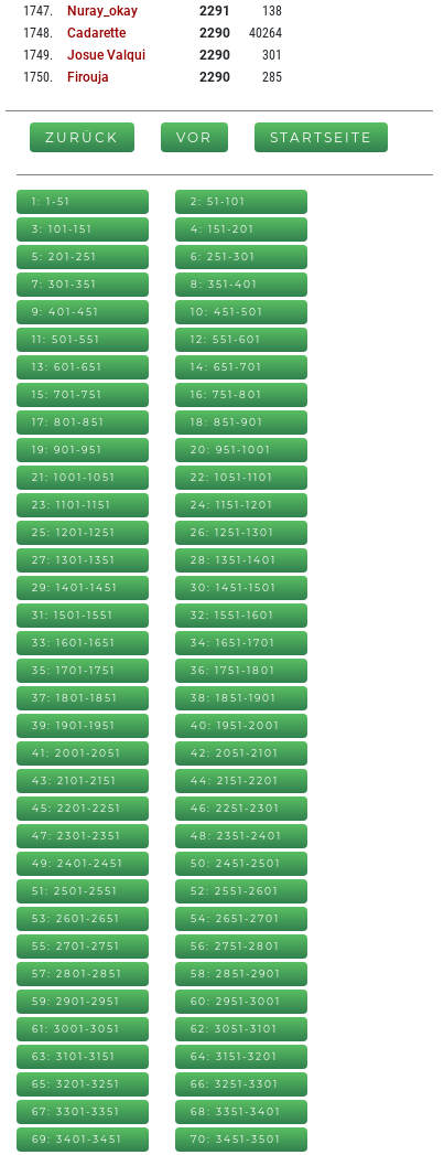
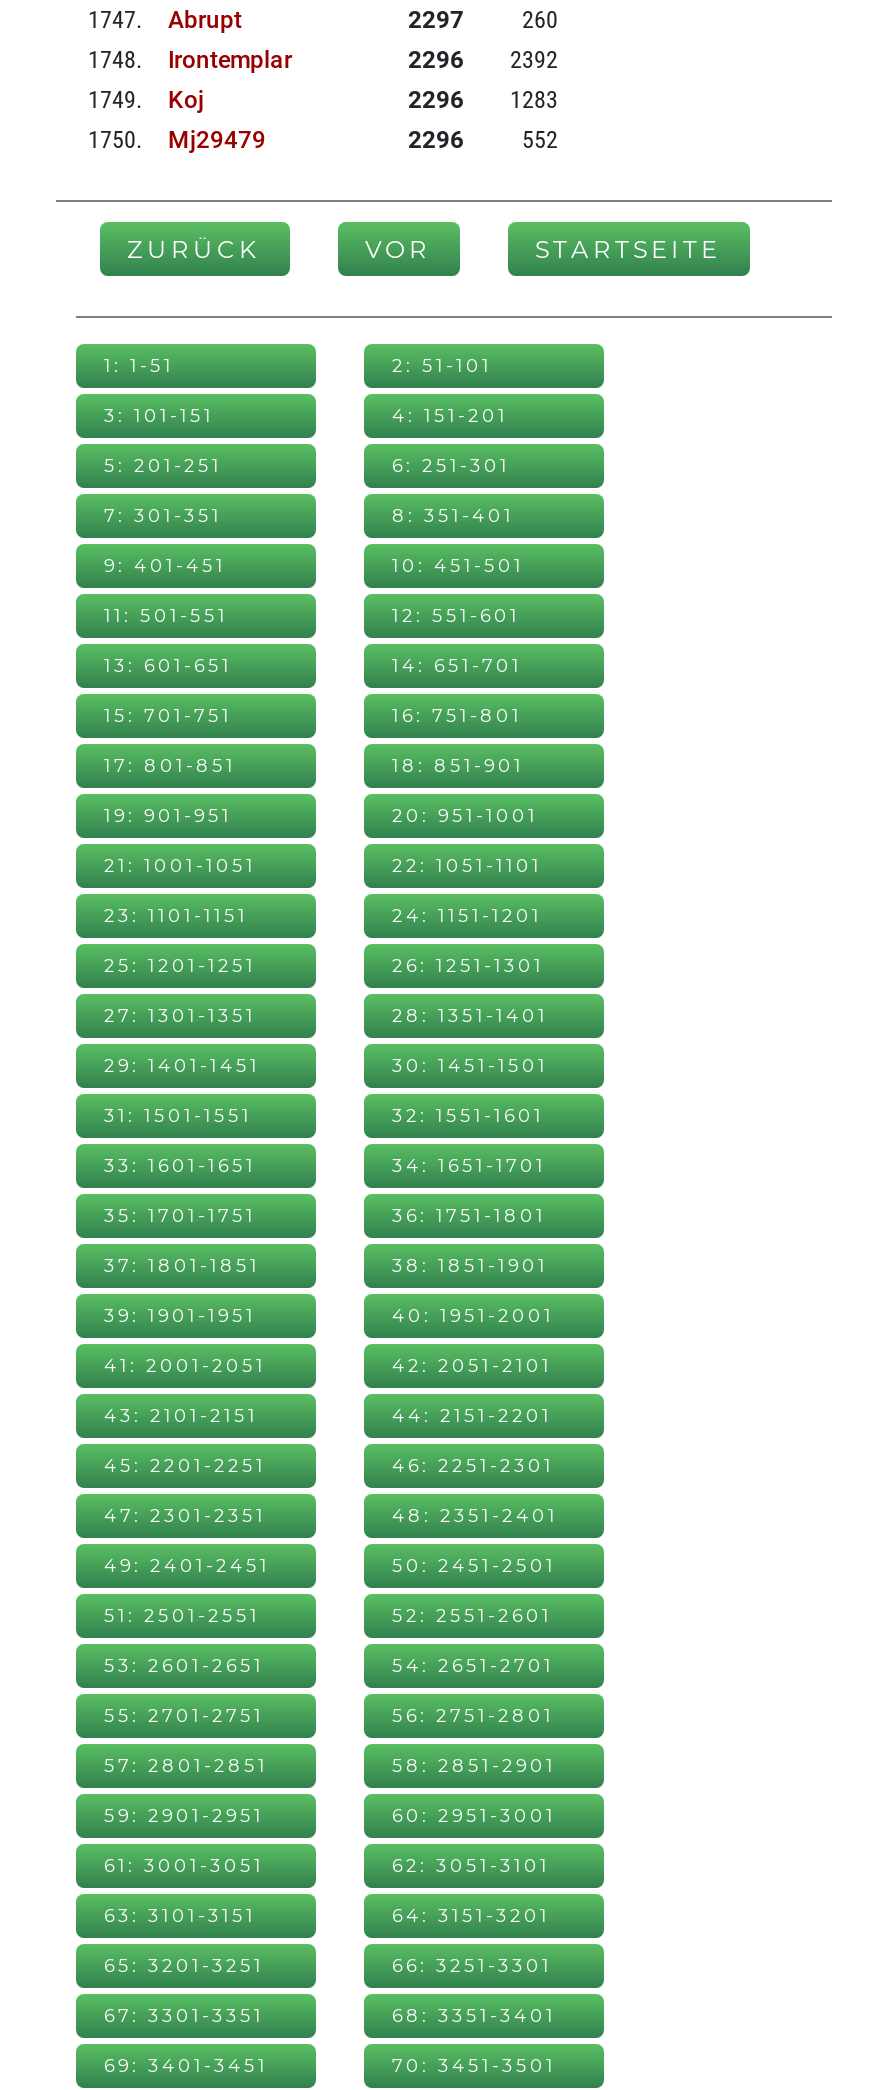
- Nuray_okay
- 2291
- 138
+ Abrupt
+ 2297
+ 260

- Cadarette
- 2290
- 40264
+ Irontemplar
+ 2296
+ 2392

- Josue Valqui
- 2290
- 301
+ Koj
+ 2296
+ 1283

- Firouja
- 2290
- 285
+ Mj29479
+ 2296
+ 552
